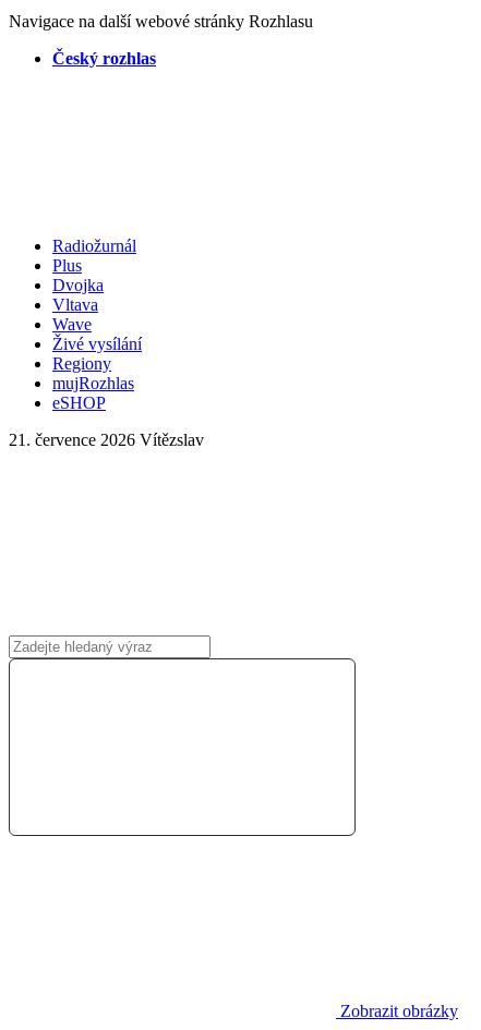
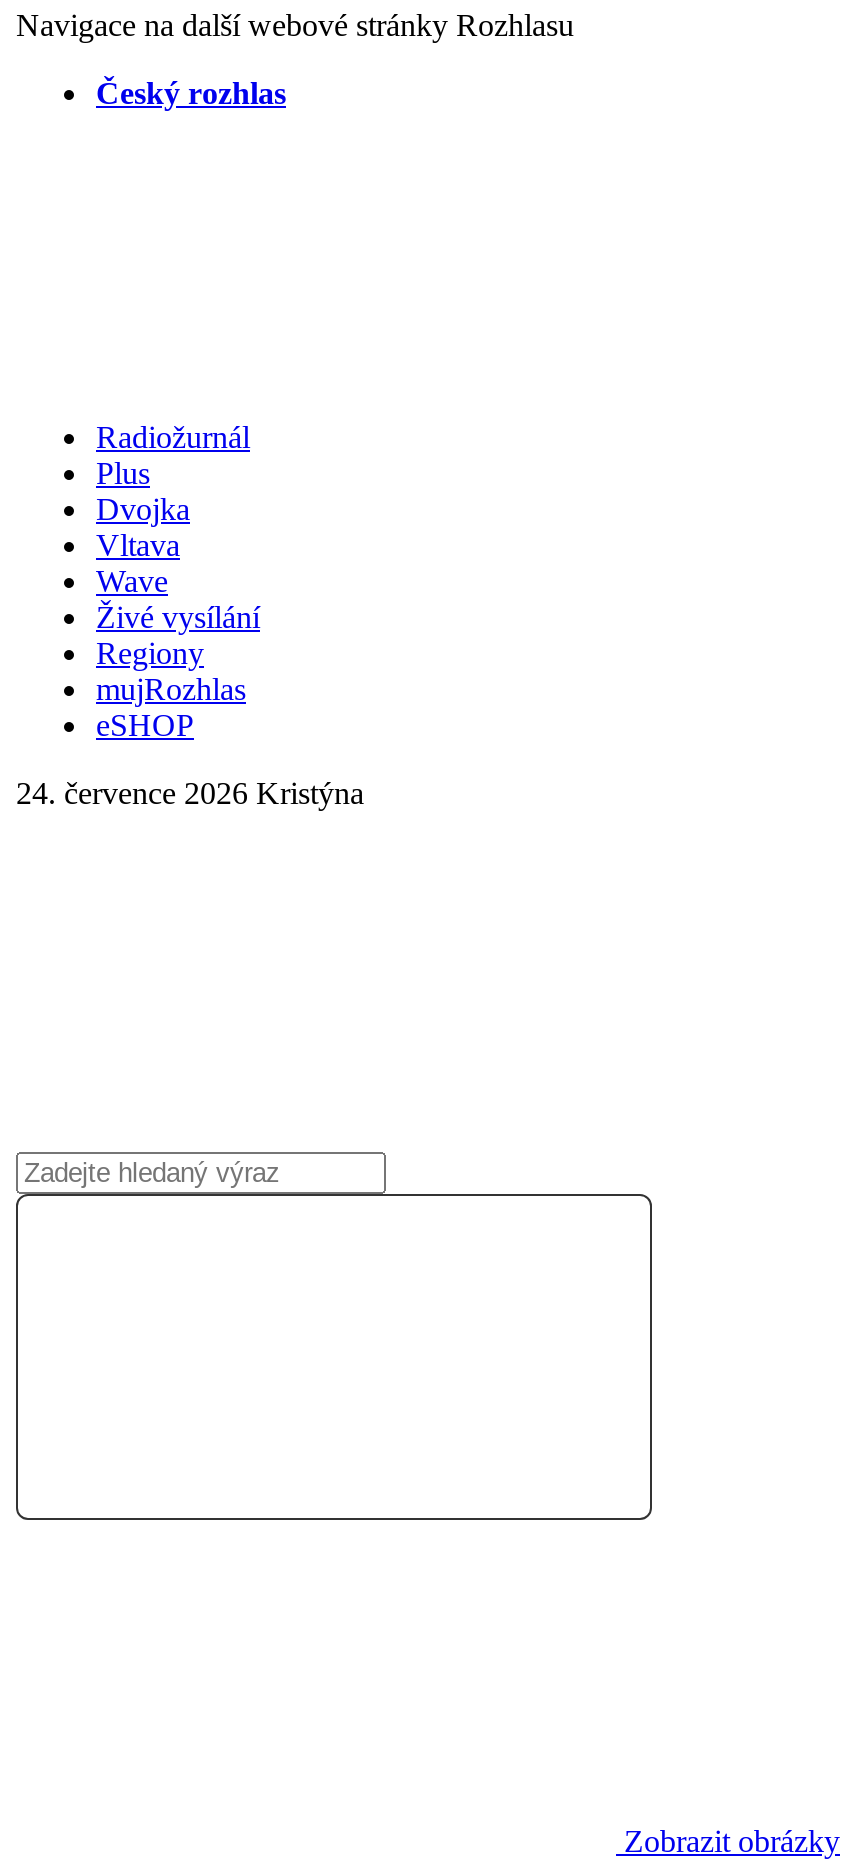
- 21. července 2026 Vítězslav
+ 24. července 2026 Kristýna
